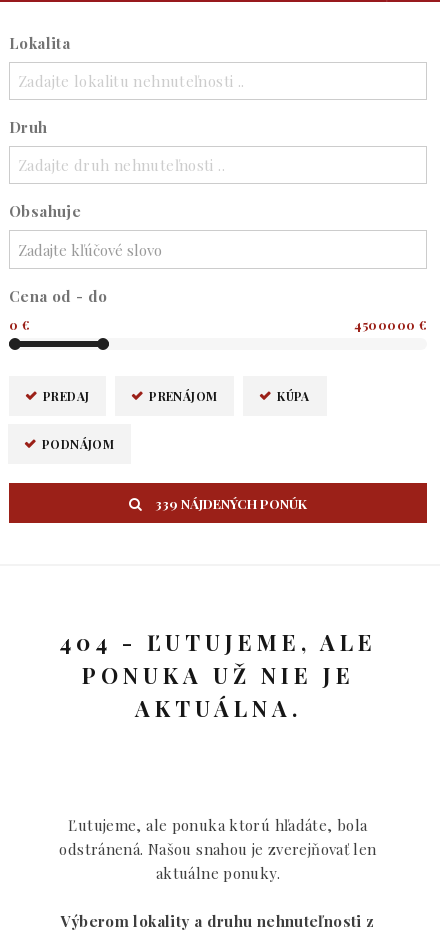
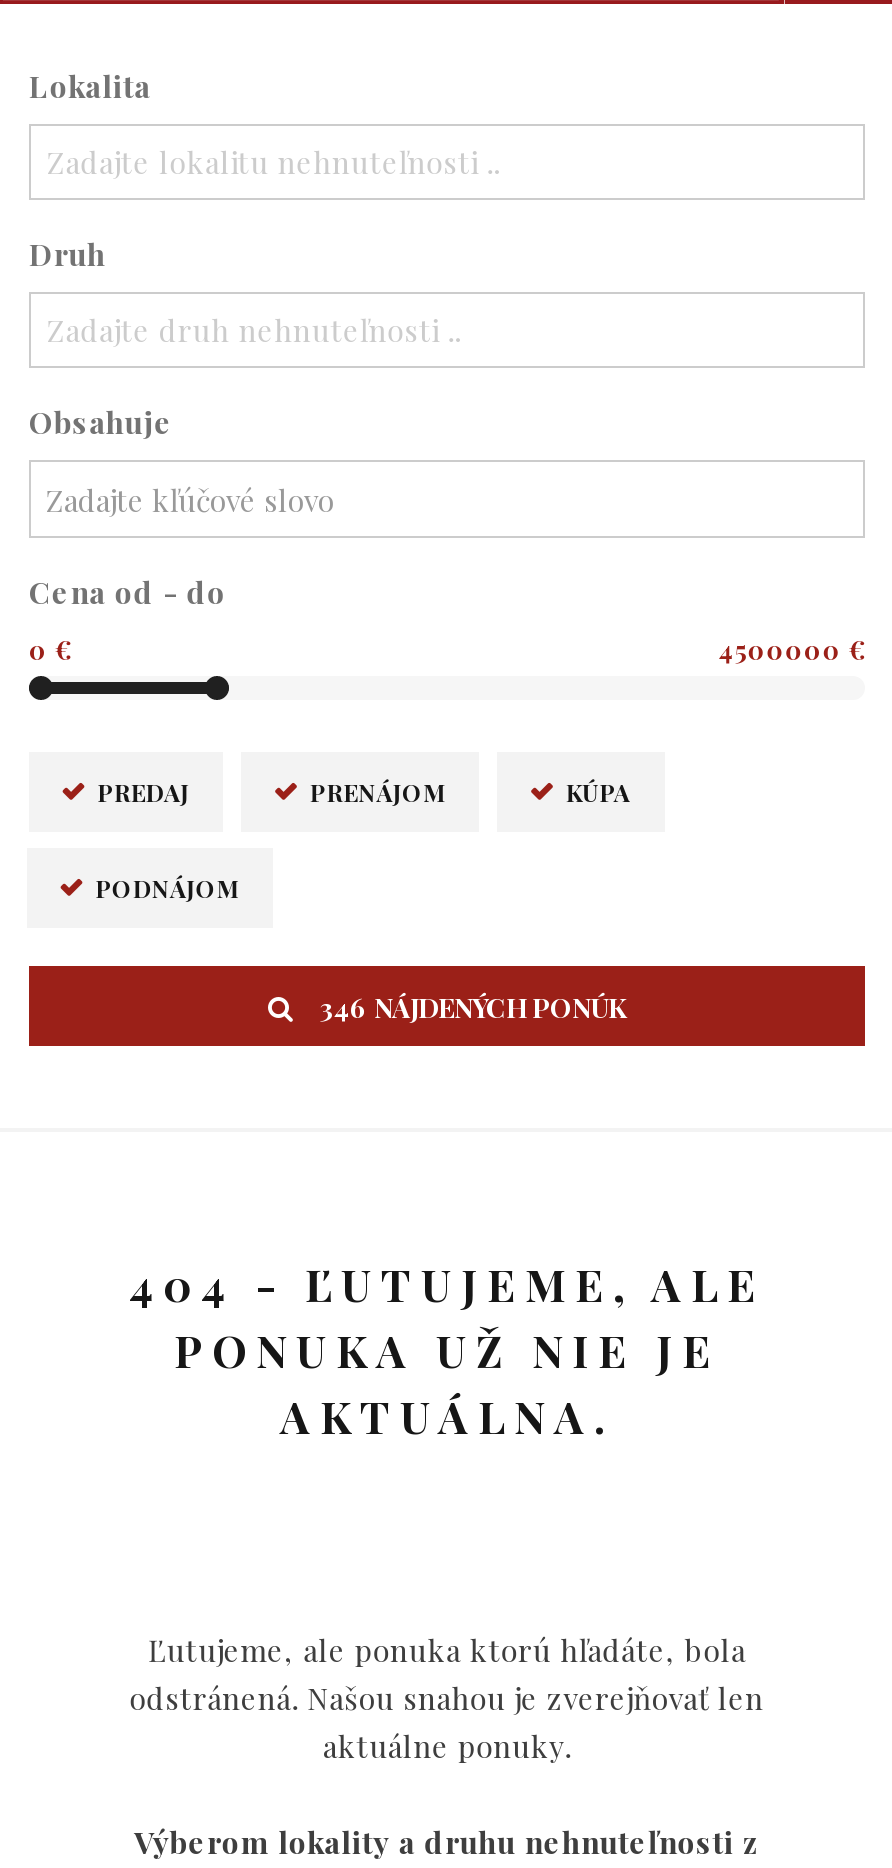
- 339 NÁJDENÝCH PONÚK
+ 346 NÁJDENÝCH PONÚK
